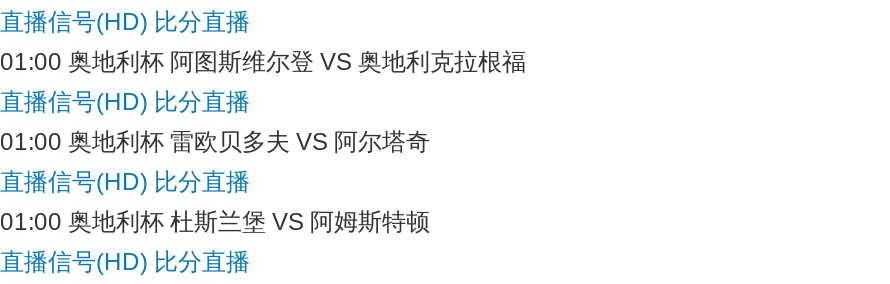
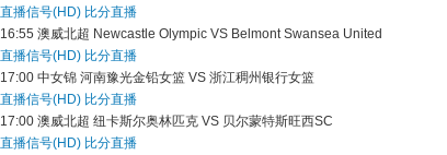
- 01:00 奥地利杯阿图斯维尔登 VS 奥地利克拉根福
+ 16:55 澳威北超Newcastle Olympic VS Belmont Swansea United

- 01:00 奥地利杯雷欧贝多夫 VS 阿尔塔奇
+ 17:00 中女锦河南豫光金铅女篮 VS 浙江稠州银行女篮

- 01:00 奥地利杯杜斯兰堡 VS 阿姆斯特顿
+ 17:00 澳威北超纽卡斯尔奥林匹克 VS 贝尔蒙特斯旺西SC
